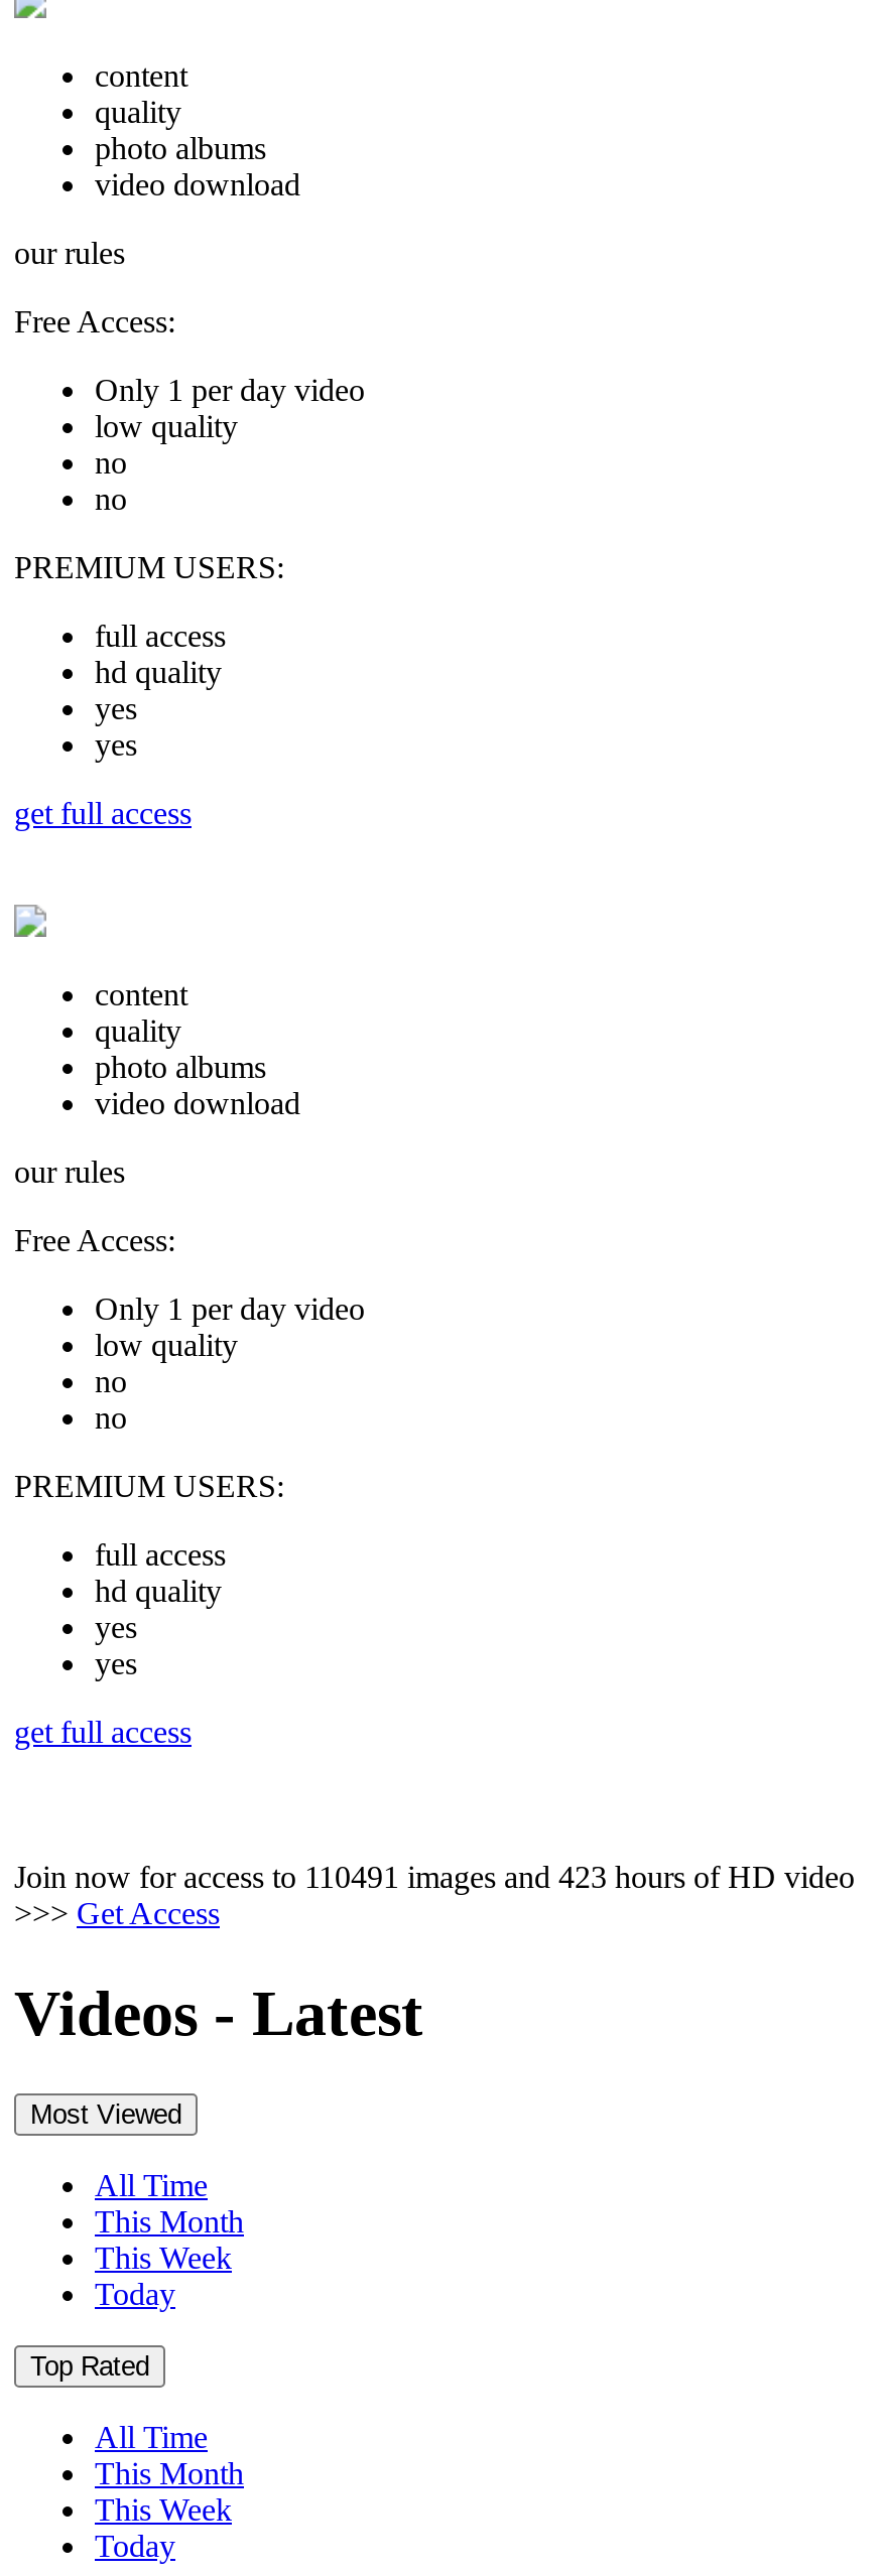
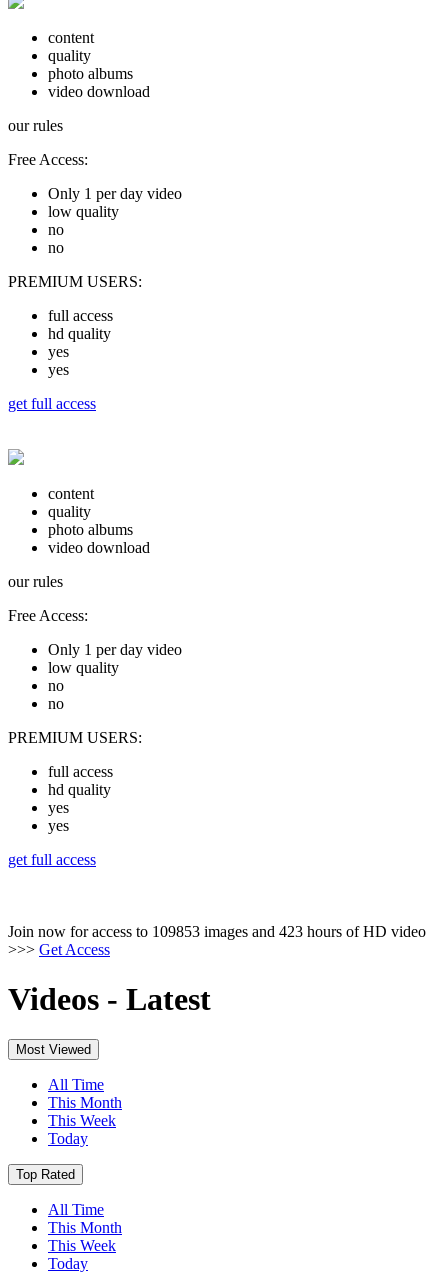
- Join now for access to 110491 images and 423 hours of HD video
+ Join now for access to 109853 images and 423 hours of HD video
